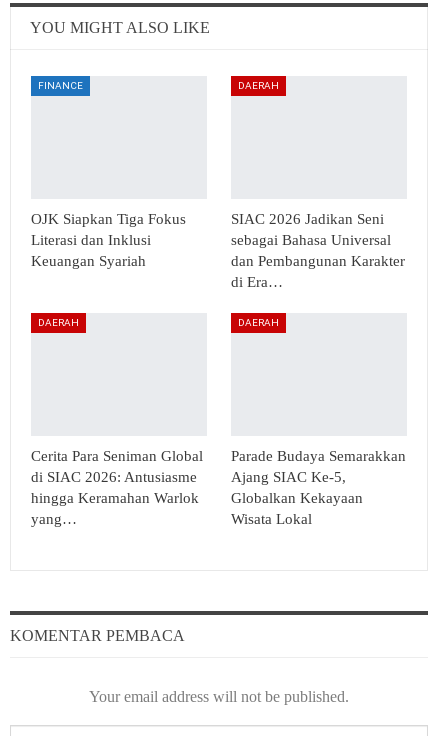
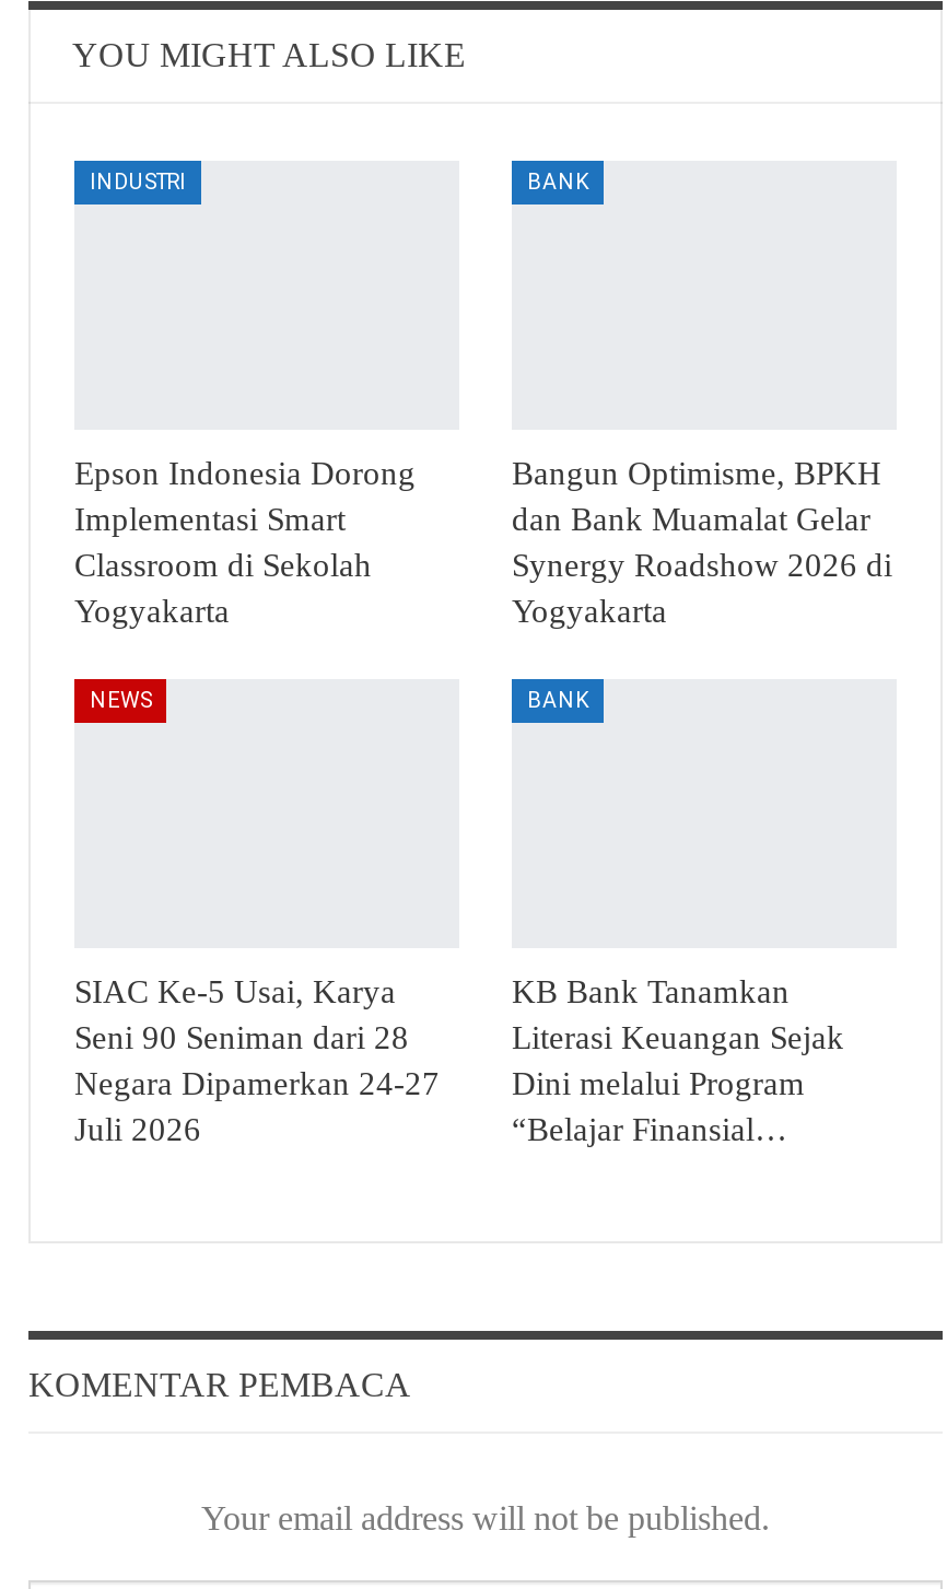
- FINANCE
+ INDUSTRI

- DAERAH
+ BANK

- OJK Siapkan Tiga Fokus
- Literasi dan Inklusi
- Keuangan Syariah
+ Epson Indonesia Dorong
+ Implementasi Smart
+ Classroom di Sekolah
+ Yogyakarta

- SIAC 2026 Jadikan Seni
- sebagai Bahasa Universal
- dan Pembangunan Karakter
- di Era…
+ Bangun Optimisme, BPKH
+ dan Bank Muamalat Gelar
+ Synergy Roadshow 2026 di
+ Yogyakarta

- DAERAH
+ NEWS

- DAERAH
+ BANK

- Cerita Para Seniman Global
- di SIAC 2026: Antusiasme
- hingga Keramahan Warlok
- yang…
+ SIAC Ke-5 Usai, Karya
+ Seni 90 Seniman dari 28
+ Negara Dipamerkan 24-27
+ Juli 2026

- Parade Budaya Semarakkan
- Ajang SIAC Ke-5,
- Globalkan Kekayaan
- Wisata Lokal
+ KB Bank Tanamkan
+ Literasi Keuangan Sejak
+ Dini melalui Program
+ “Belajar Finansial…
